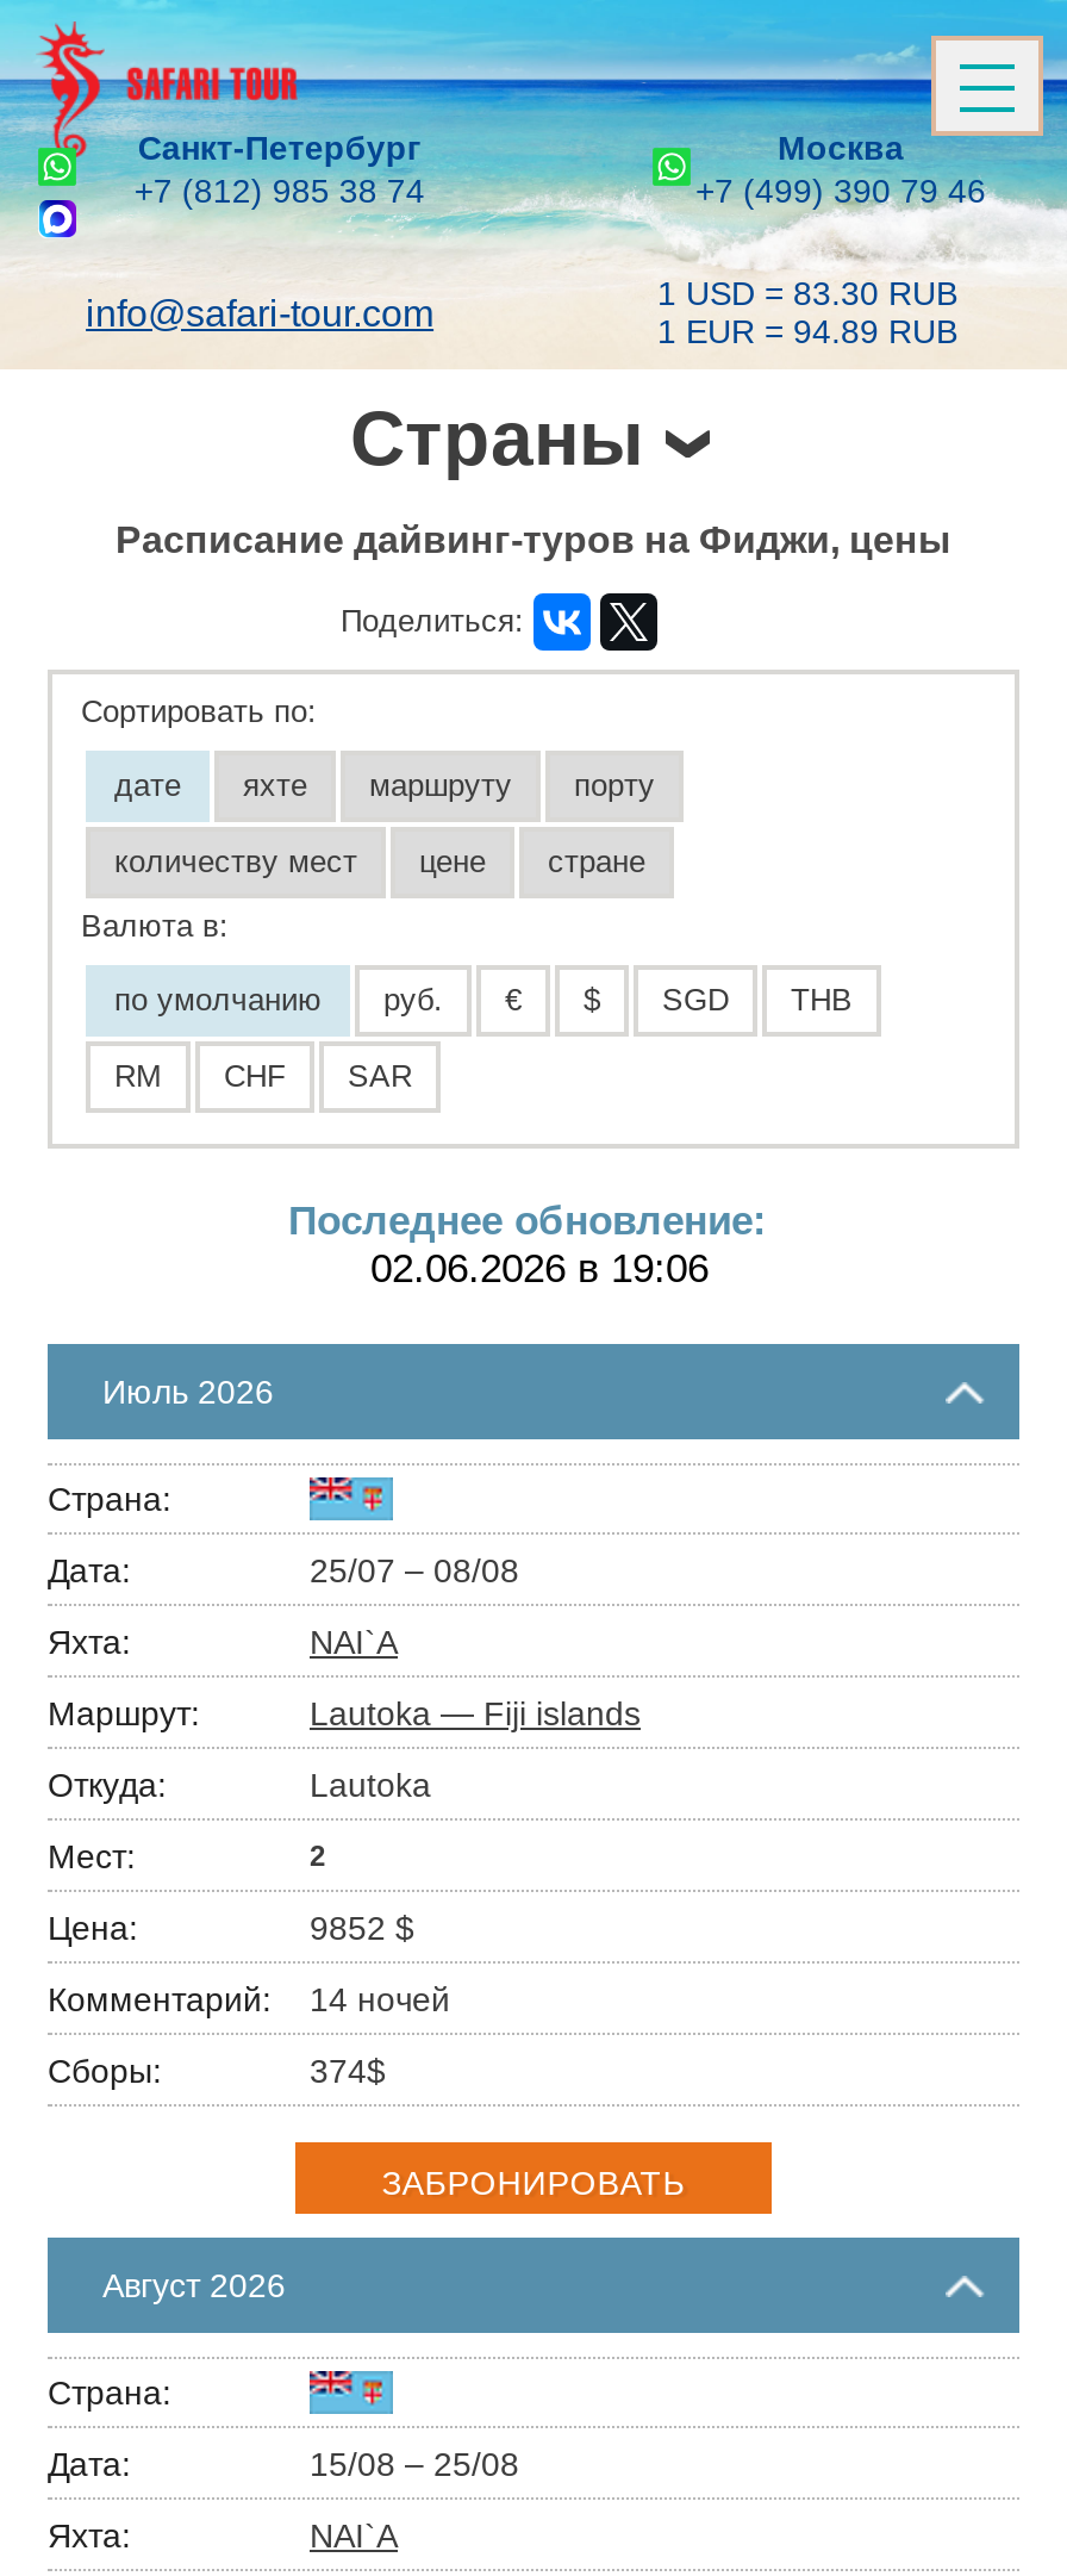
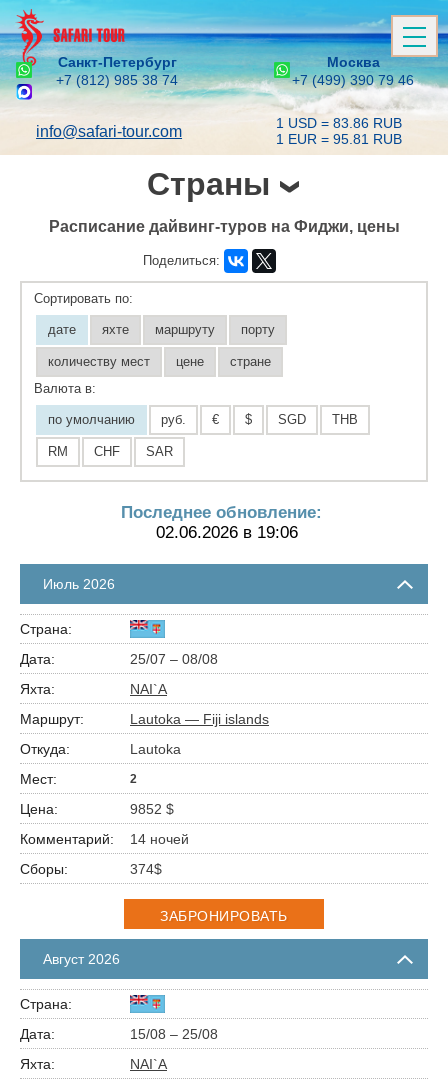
- 1 USD = 83.30 RUB
+ 1 USD = 83.86 RUB

- 1 EUR = 94.89 RUB
+ 1 EUR = 95.81 RUB
